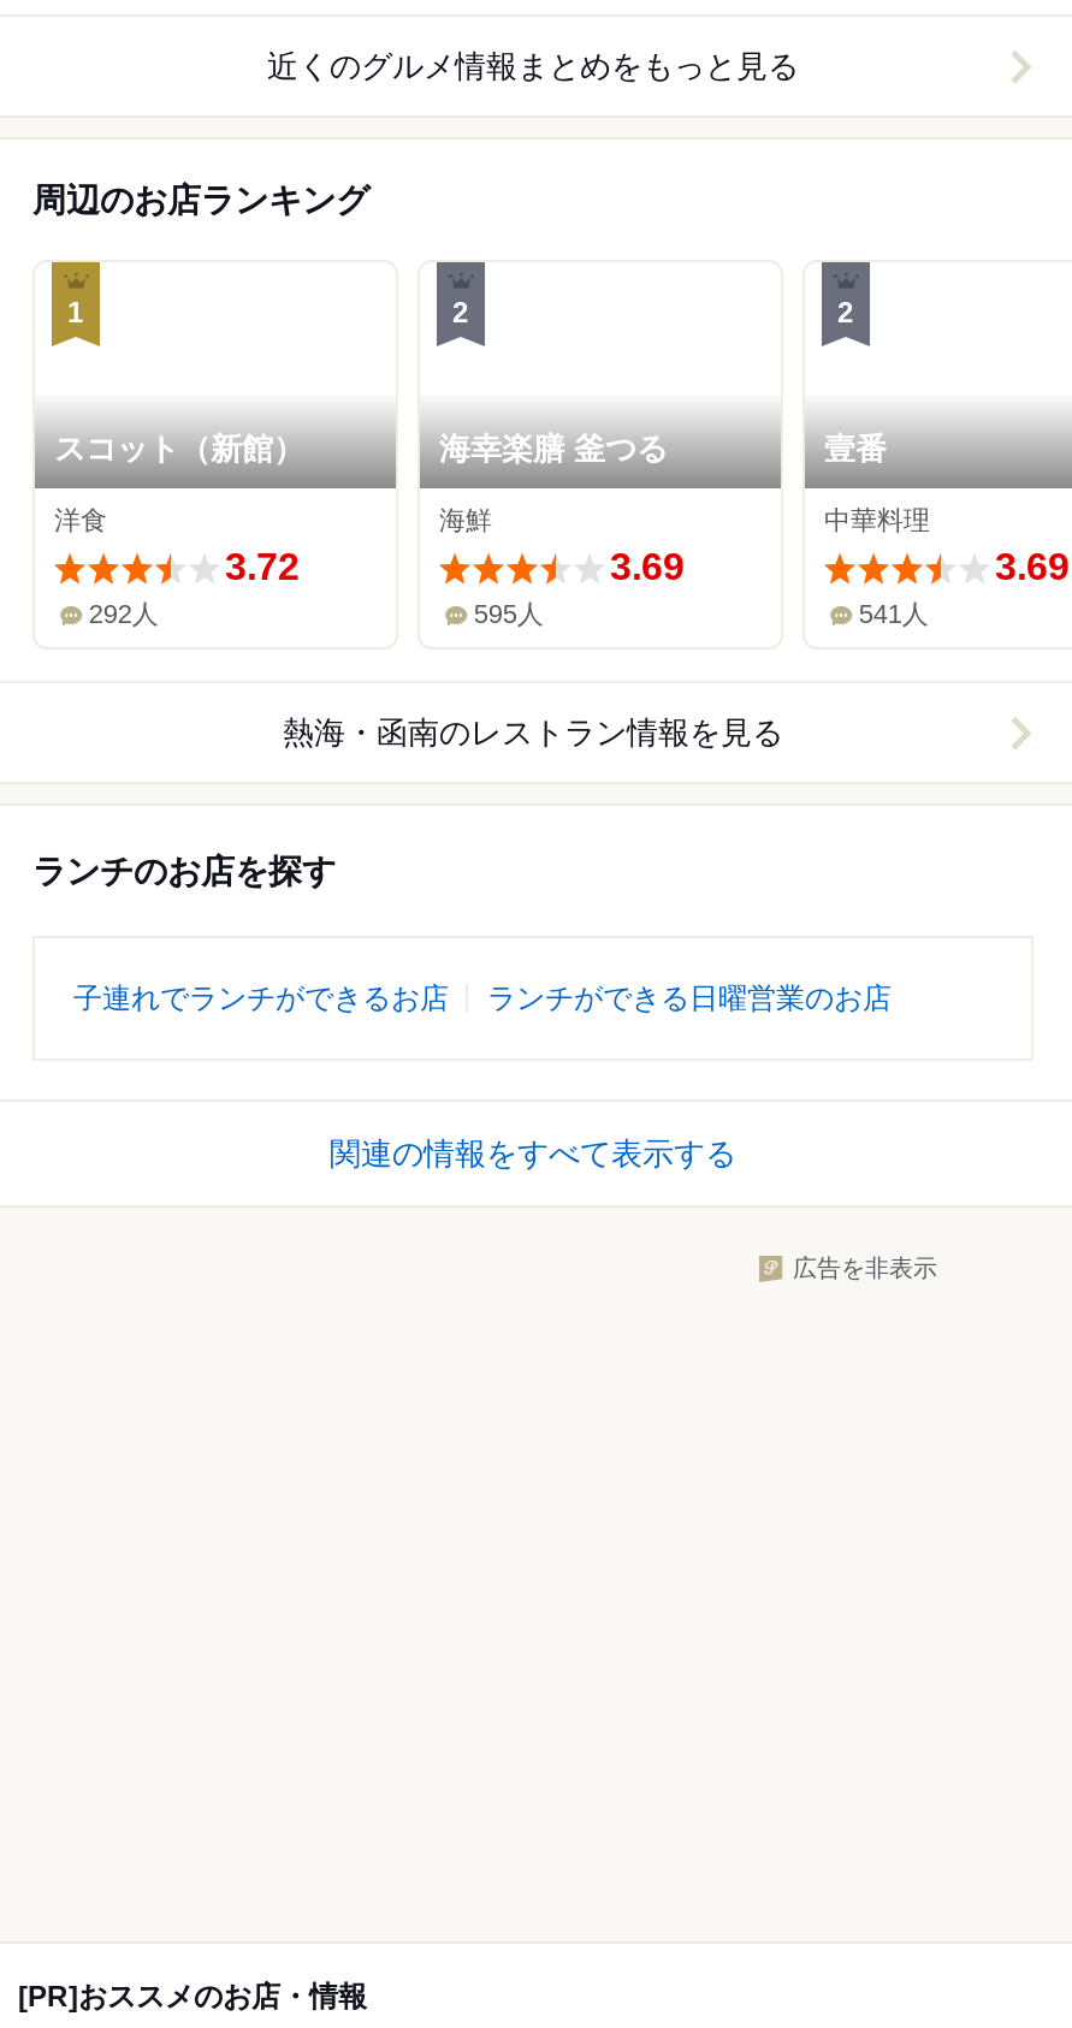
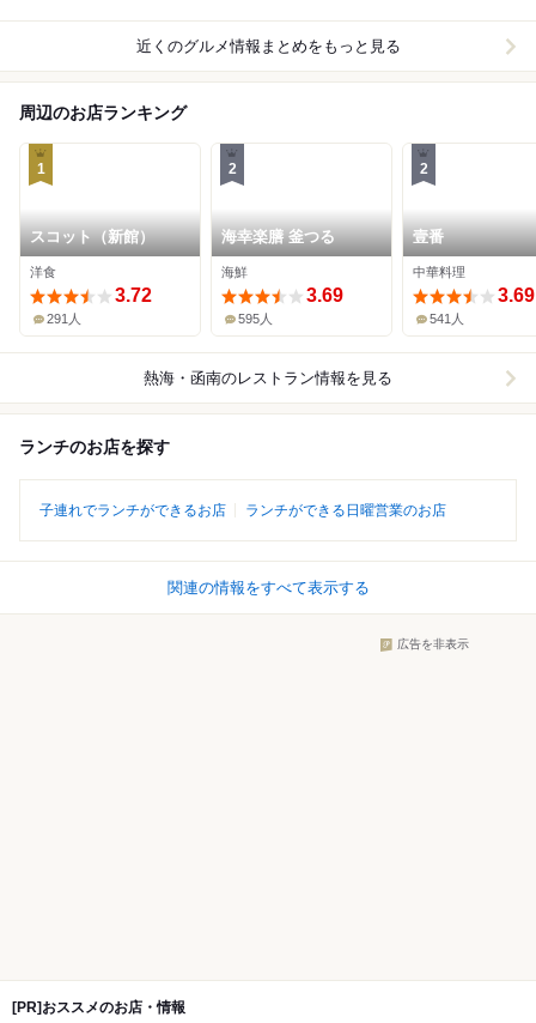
- 292人
+ 291人
